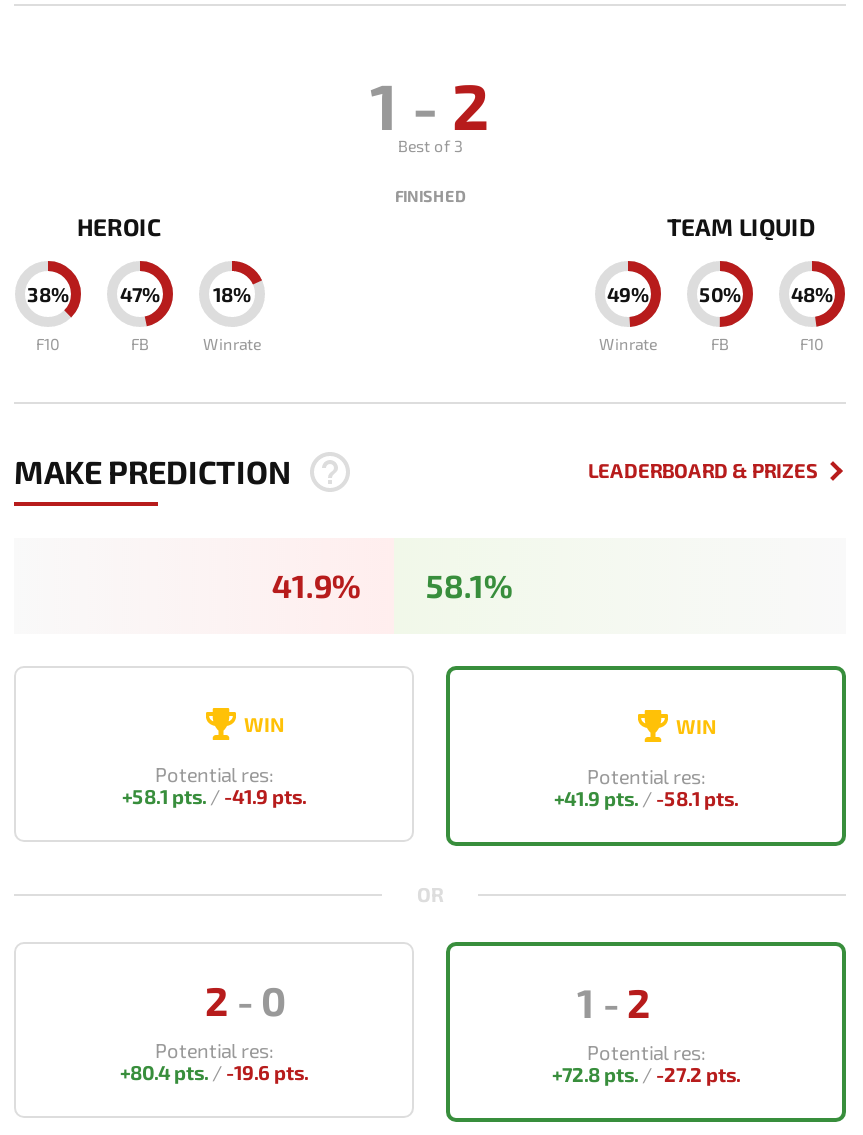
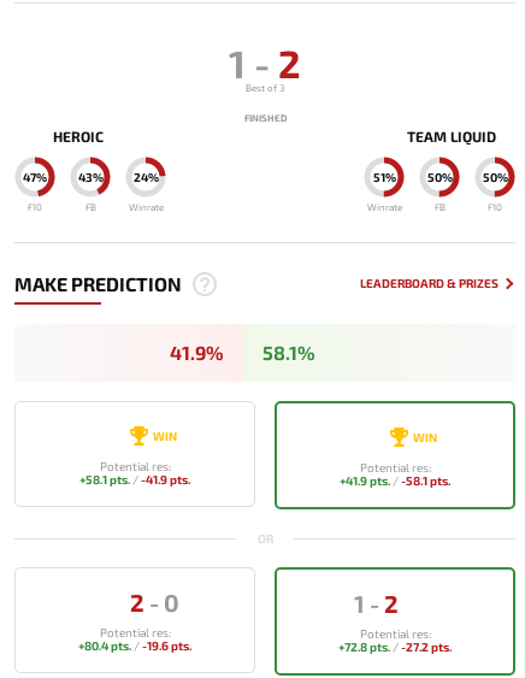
- 38%
+ 47%

- 47%
+ 43%

- 18%
+ 24%

- 49%
+ 51%

- 48%
+ 50%
